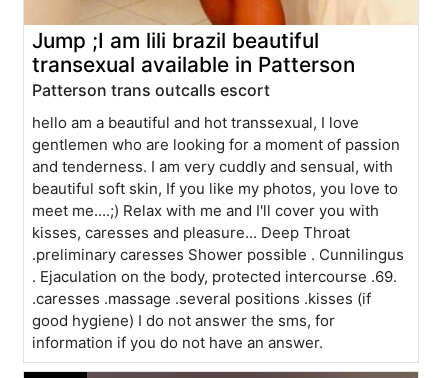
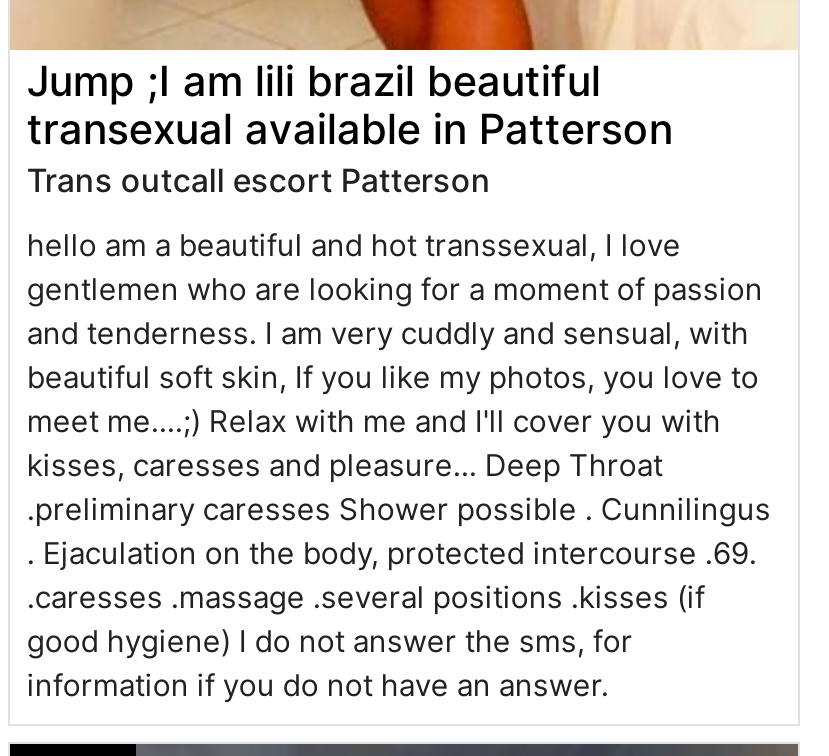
- Patterson trans outcalls escort
+ Trans outcall escort Patterson
